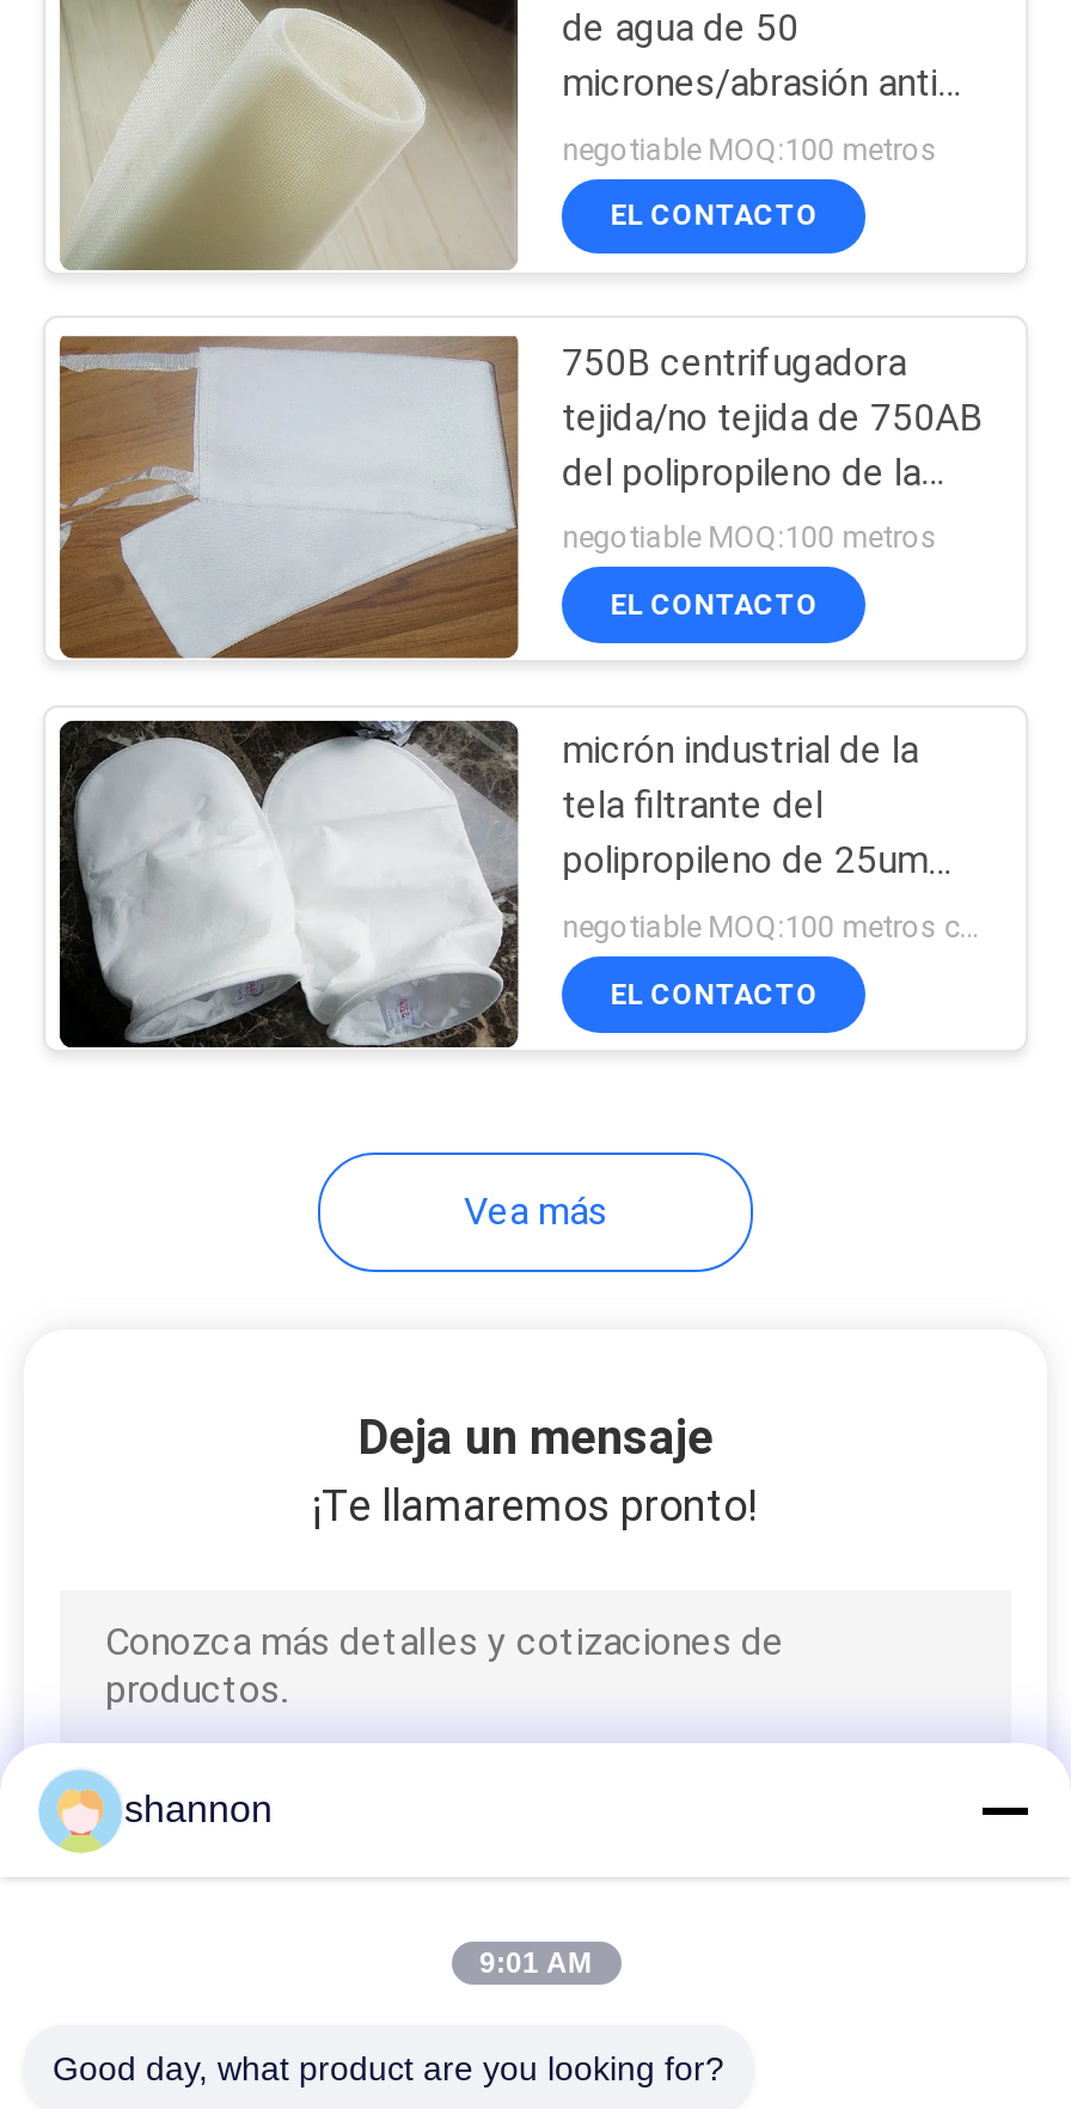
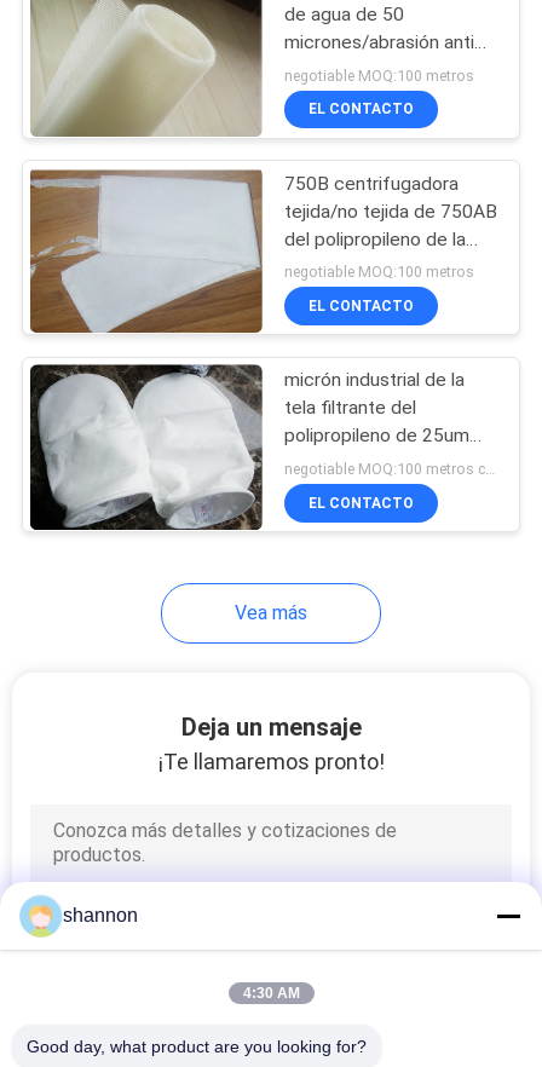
- 9:01 AM
+ 4:30 AM
